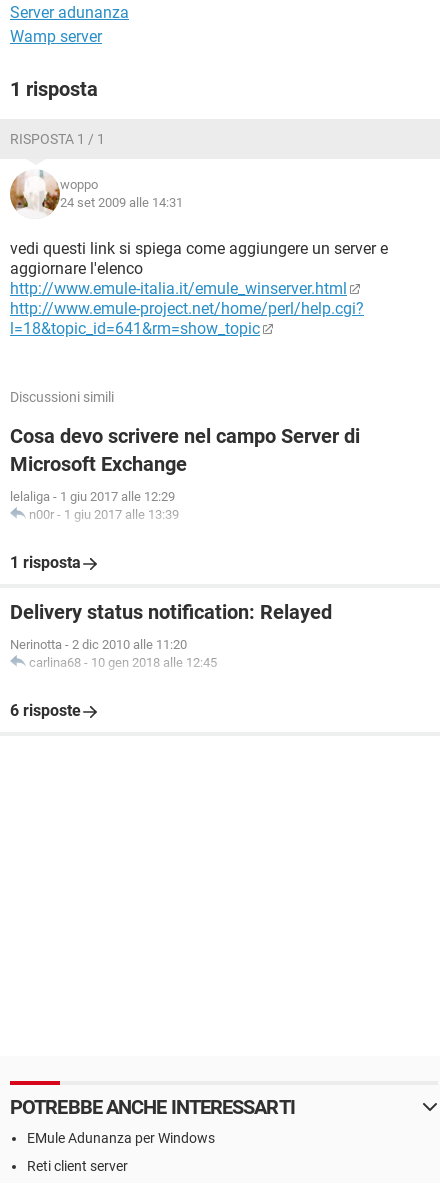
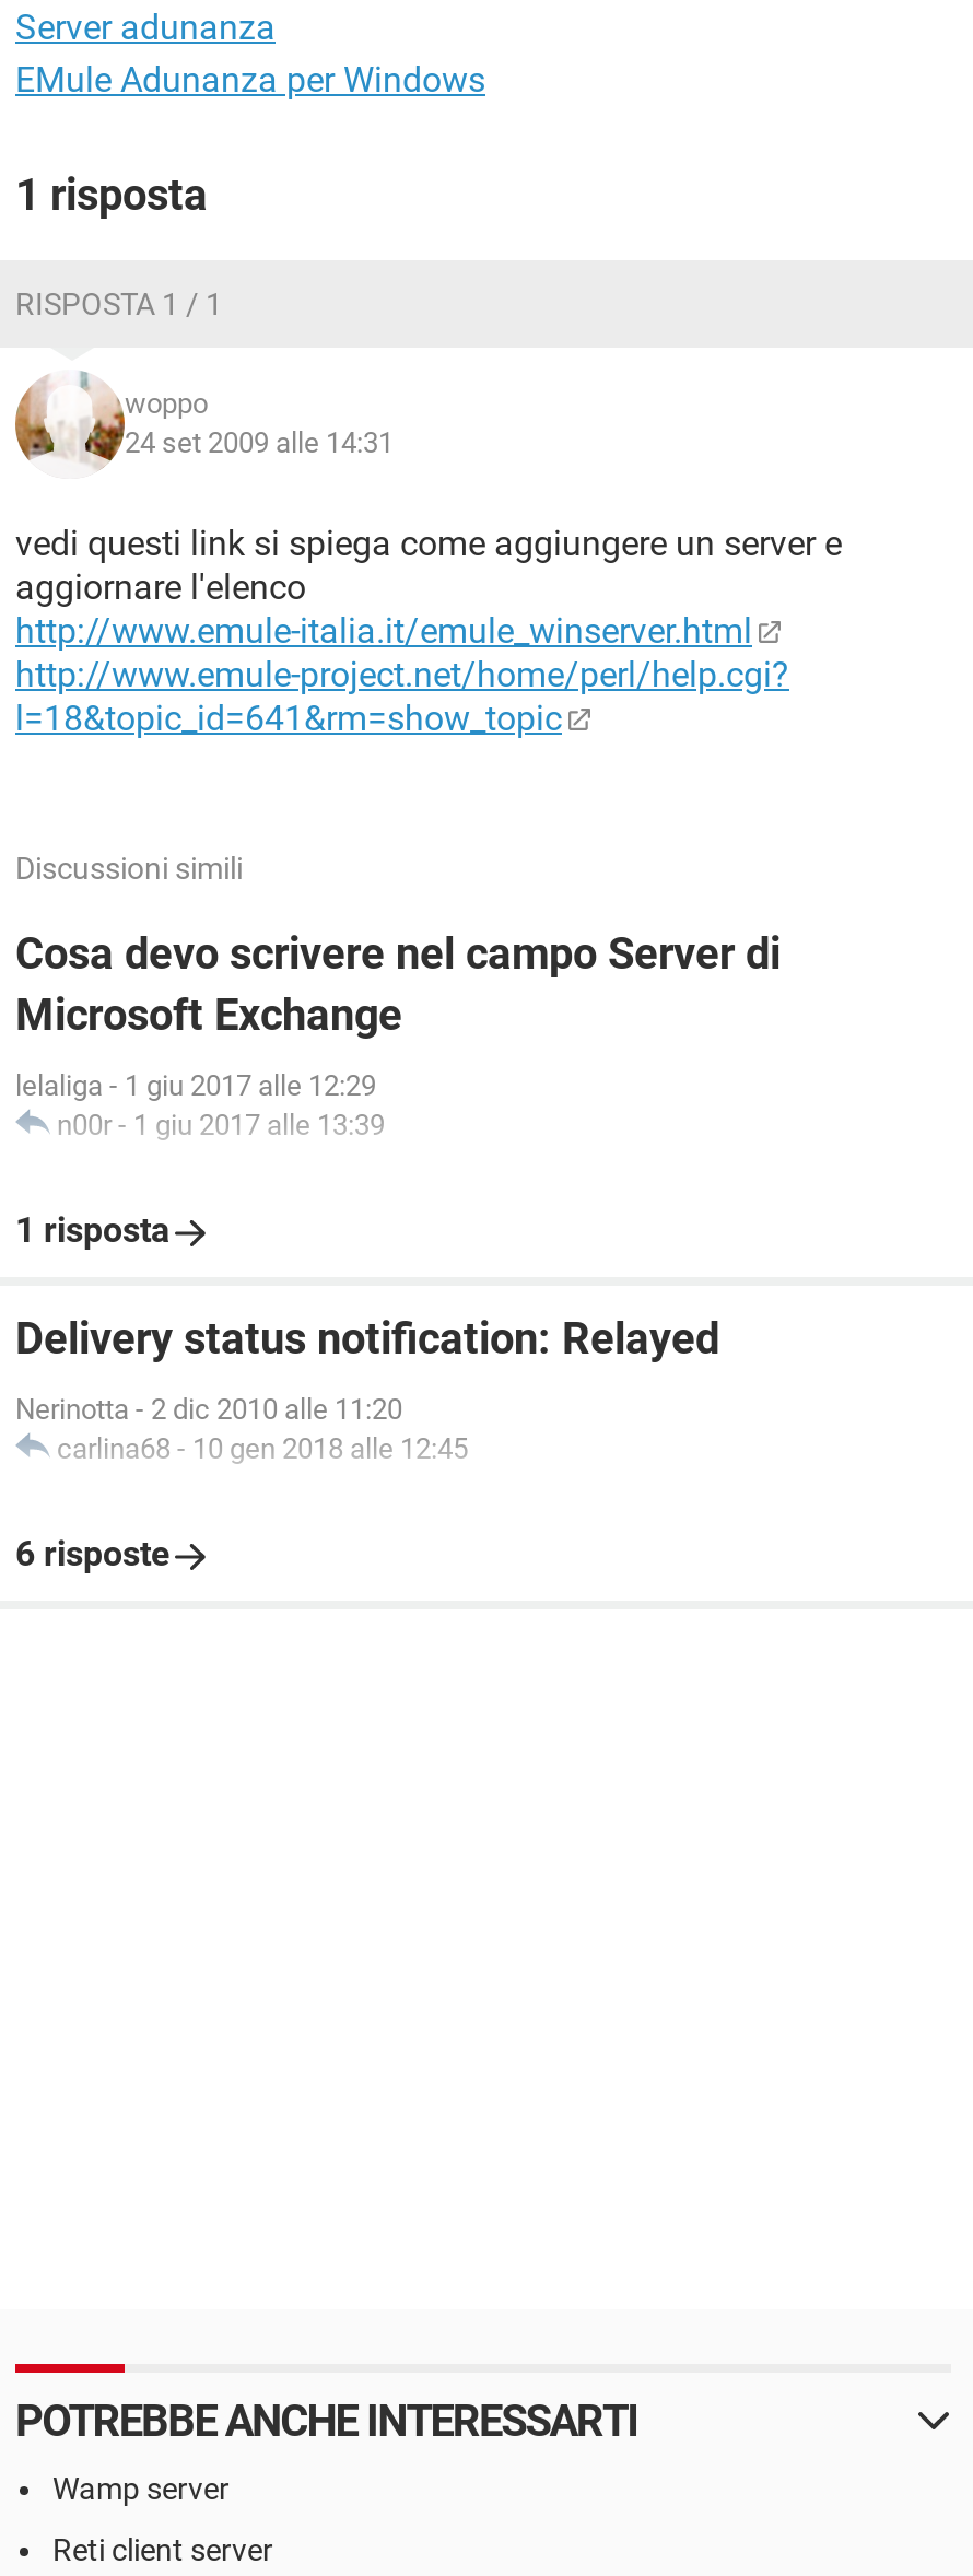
moved down: Wamp server

moved up: EMule Adunanza per Windows
